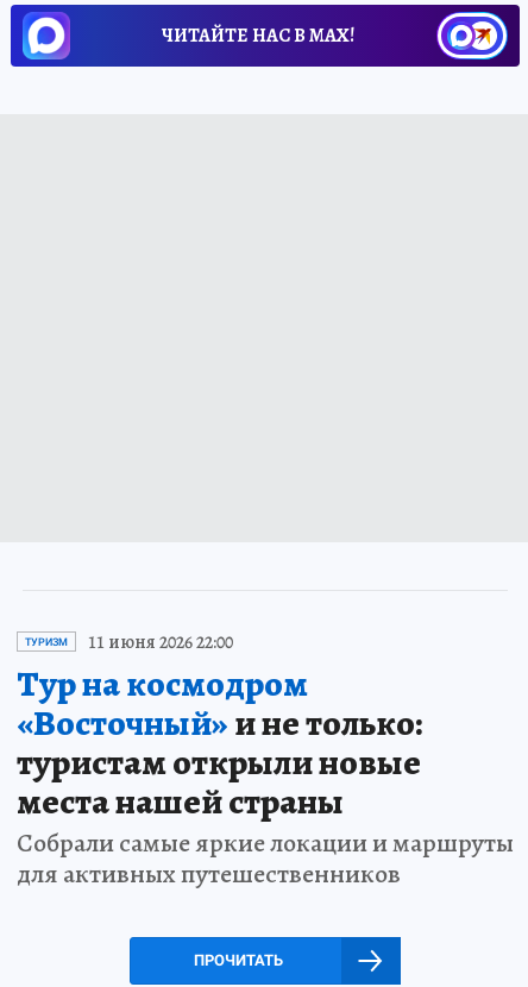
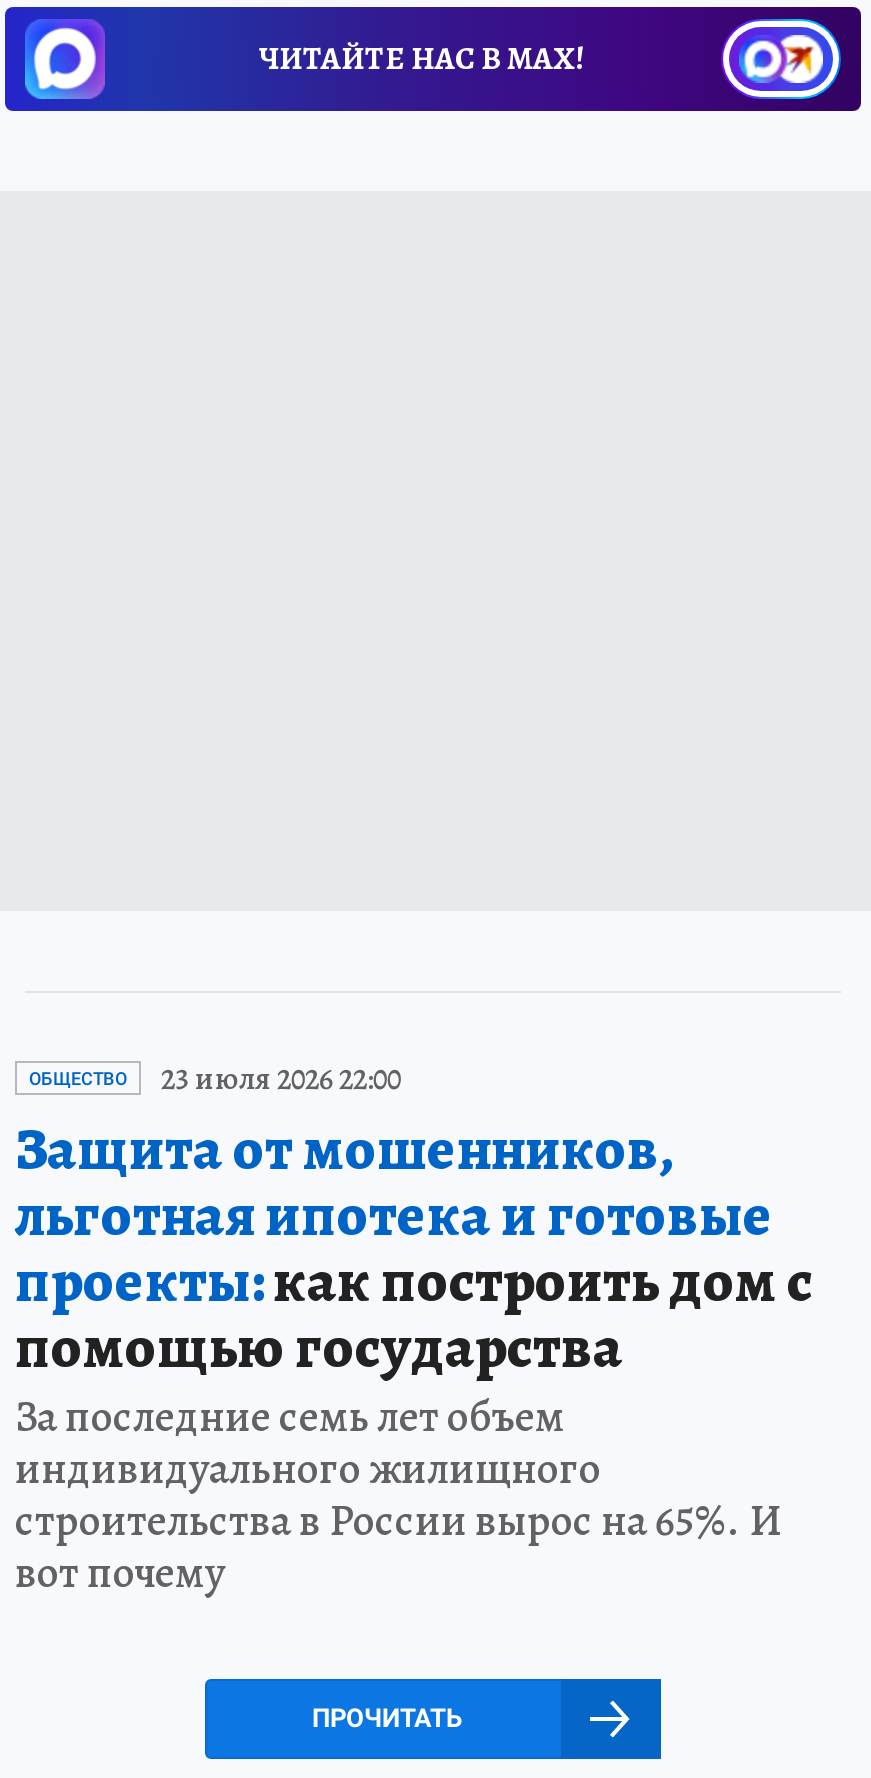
- ТУРИЗМ
- 11 июня 2026 22:00
- Тур на космодром
- «Восточный»и не только:
- туристам открыли новые
- места нашей страны
- Собрали самые яркие локации и маршруты
- для активных путешественников
+ ОБЩЕСТВО
+ 23 июля 2026 22:00
+ Защита от мошенников,
+ льготная ипотека и готовые
+ проекты:как построить дом с
+ помощью государства
+ За последние семь лет объем
+ индивидуального жилищного
+ строительства в России вырос на 65%. И
+ вот почему
